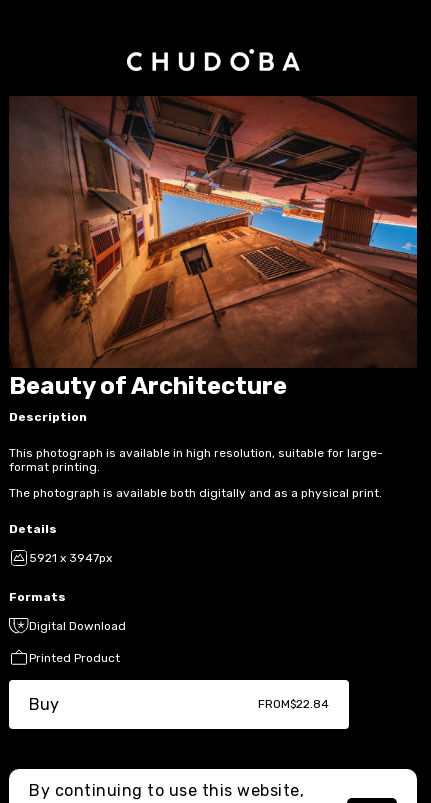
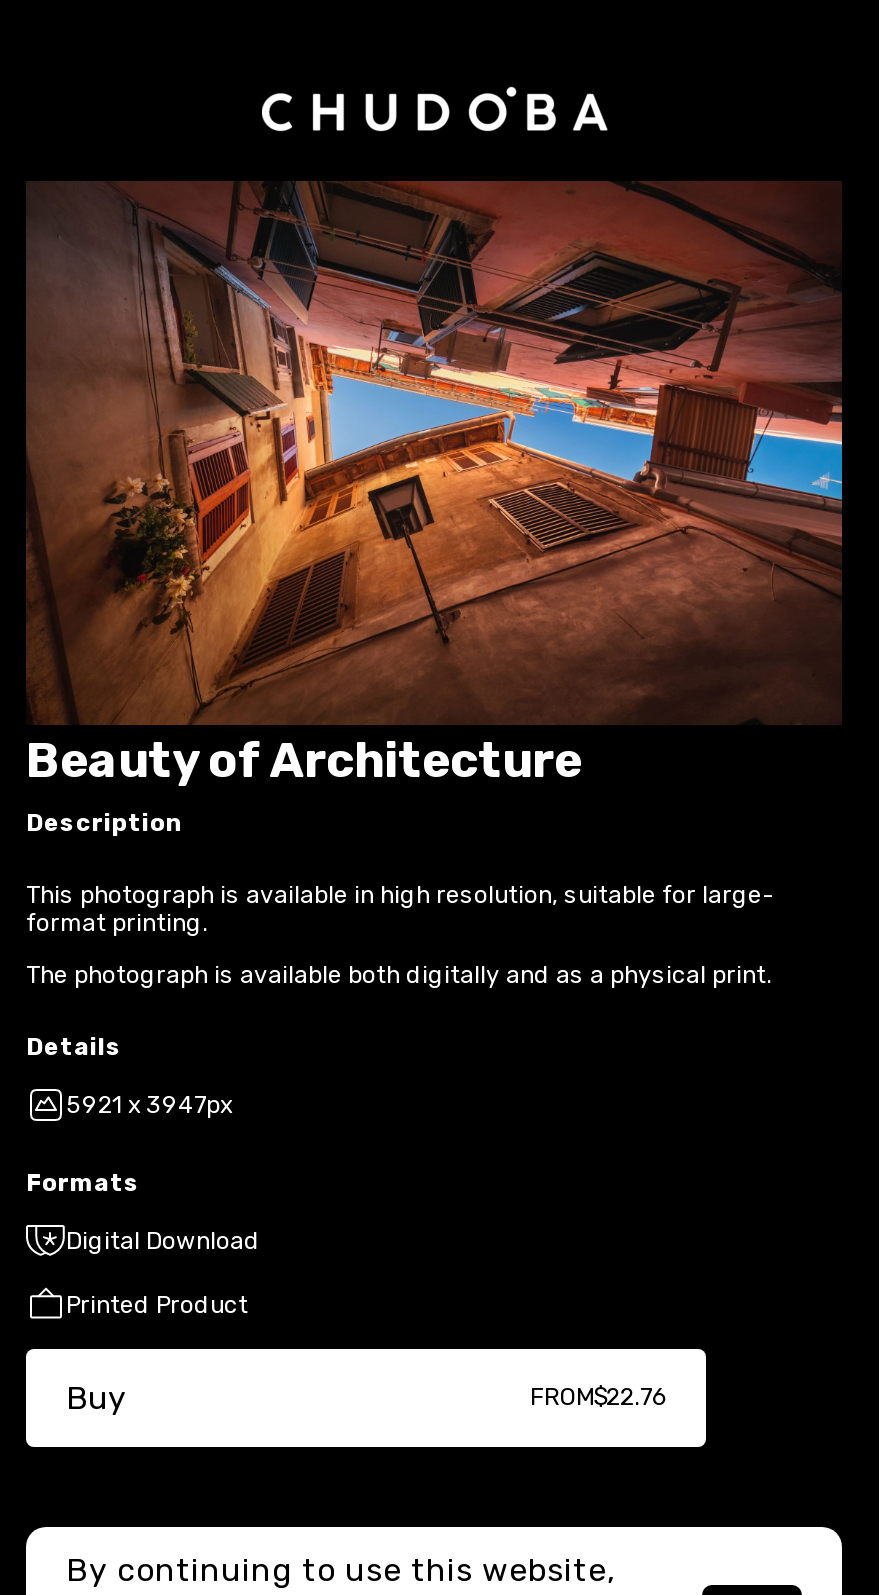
- FROM$22.84
+ FROM$22.76
